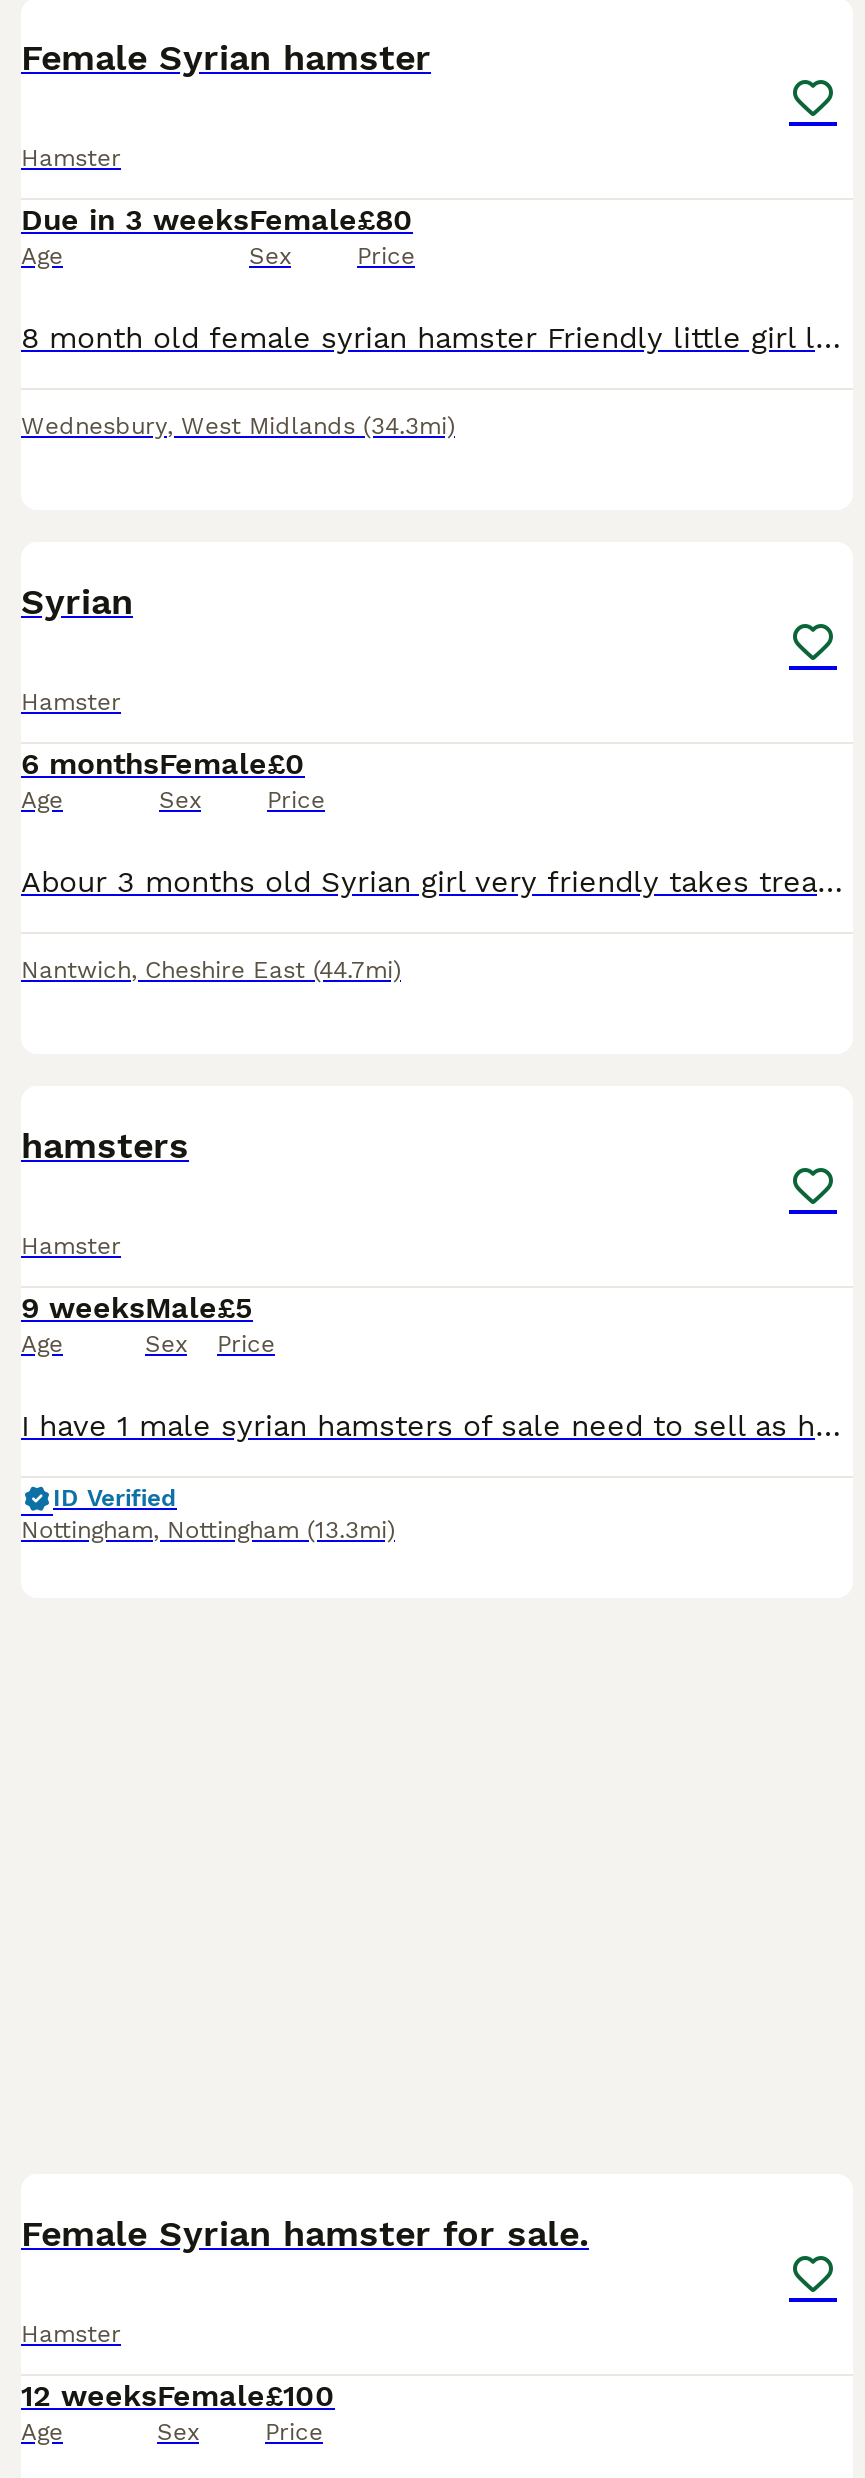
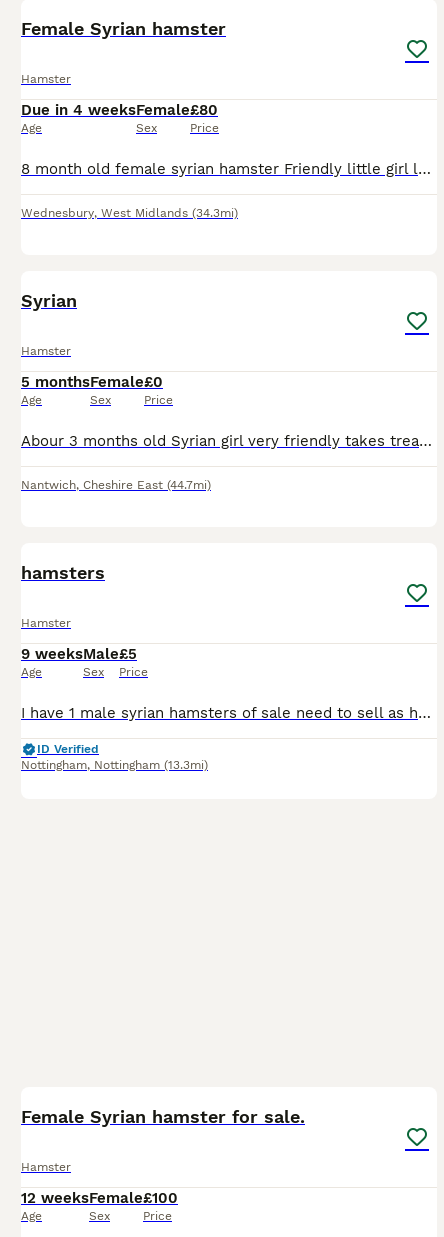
- Due in 3 weeks Female £80
+ Due in 4 weeks Female £80

- 6 months Female £0
+ 5 months Female £0
